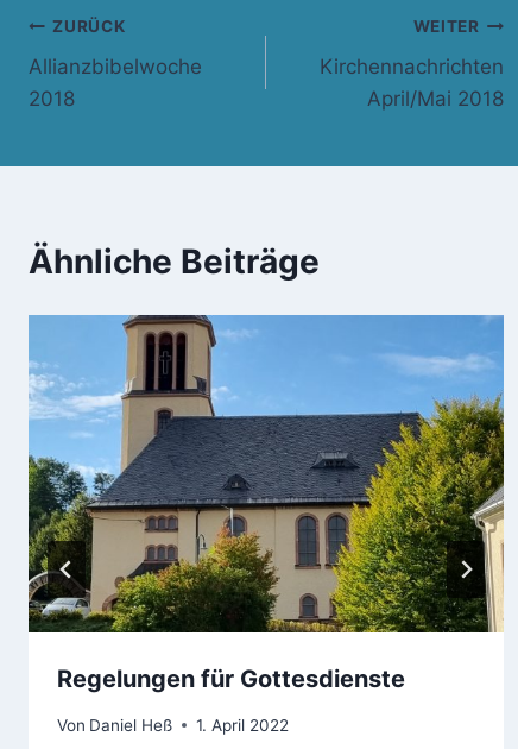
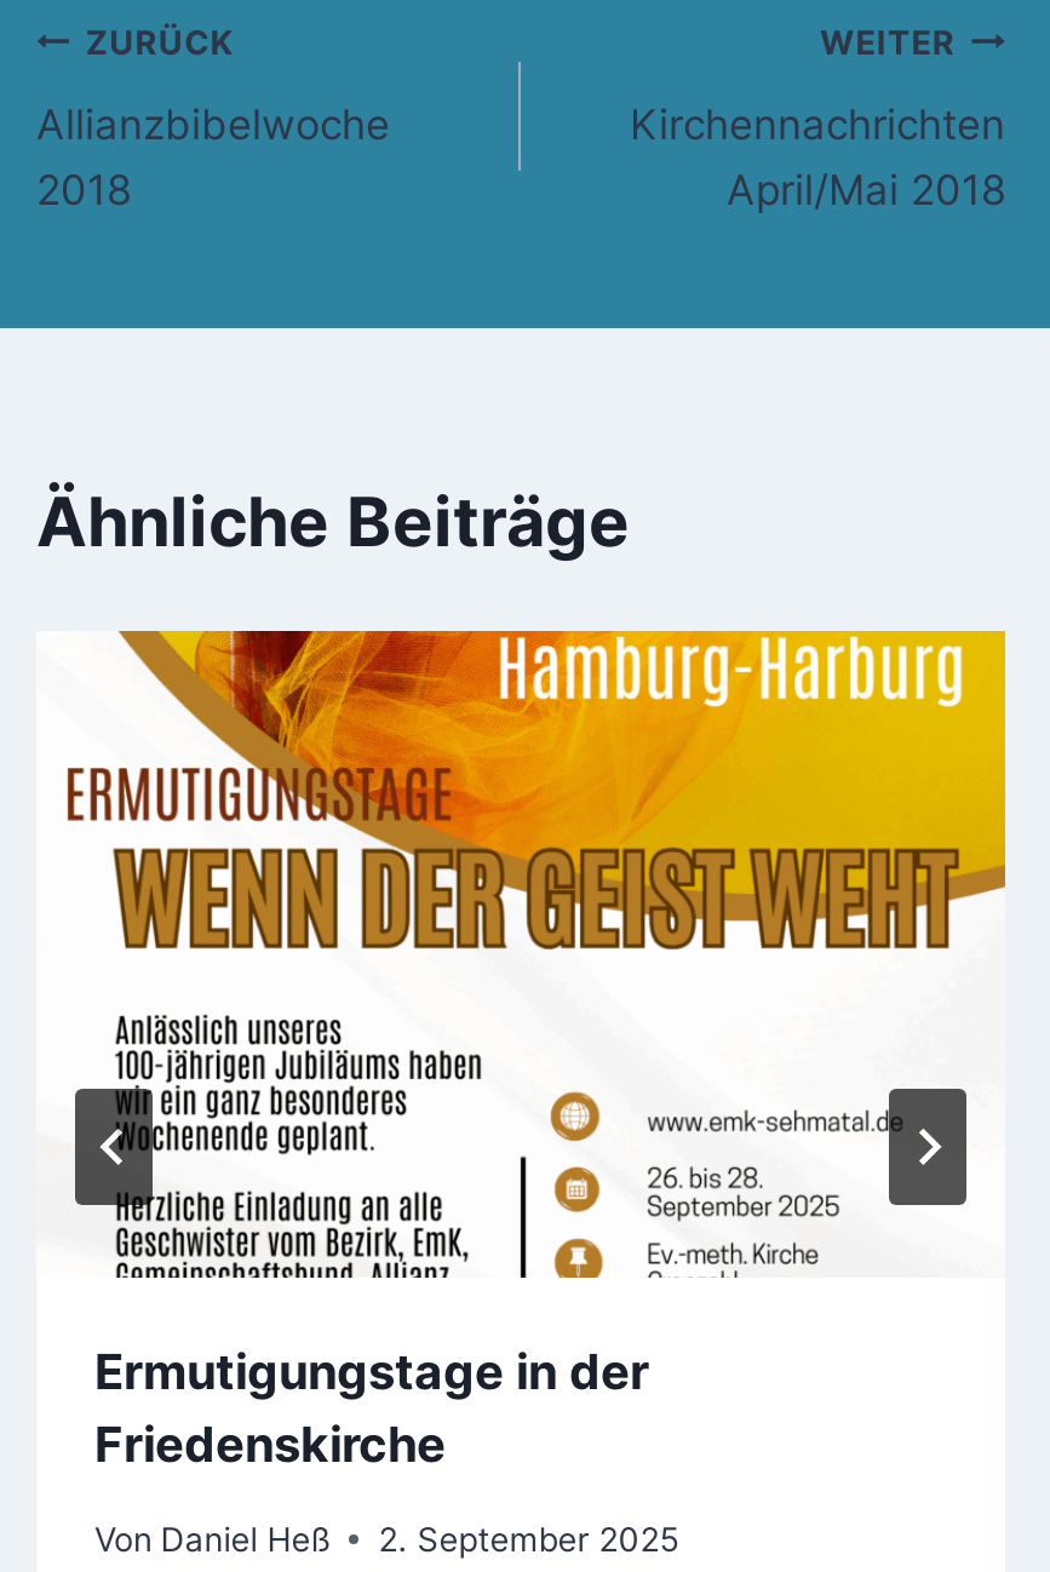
- [image]
- Regelungen für Gottesdienste
+ [image]
+ Ermutigungstage in der
+ Friedenskirche

- Von Daniel Heß 1. April 2022
+ Von Daniel Heß 2. September 2025
